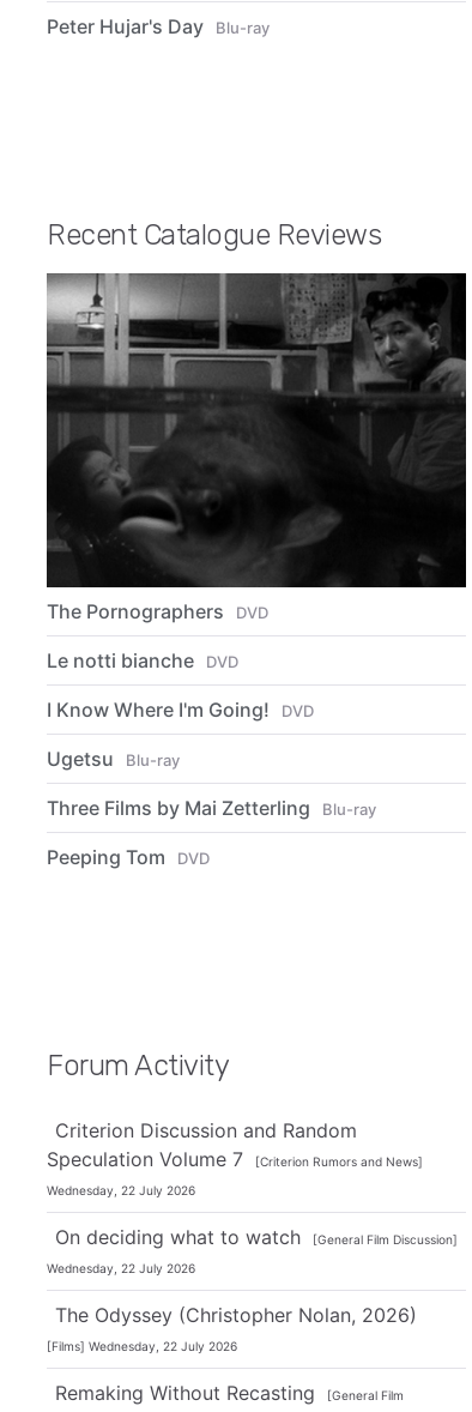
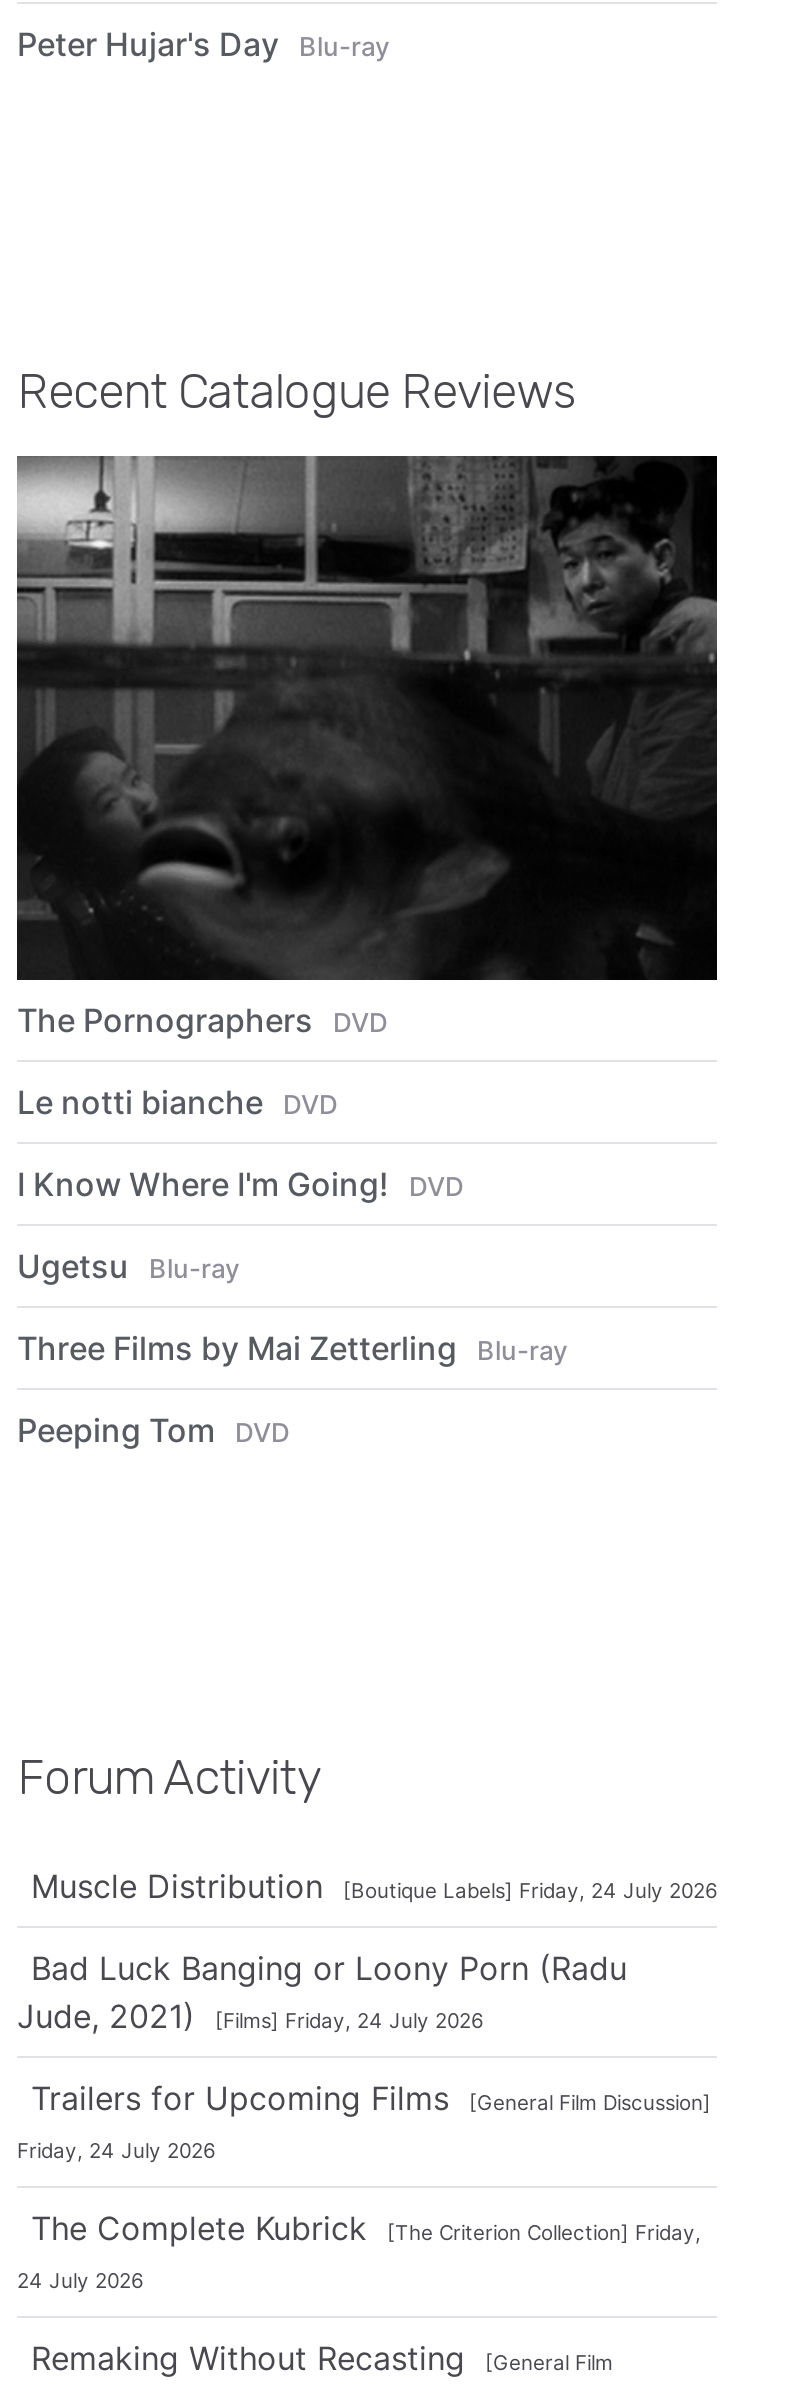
- Criterion Discussion and Random
- Speculation Volume 7
- [Criterion Rumors and News]
+ Muscle Distribution
+ [Boutique Labels] Friday, 24 July 2026

- Wednesday, 22 July 2026
+ Bad Luck Banging or Loony Porn (Radu
+ Jude, 2021)
+ [Films] Friday, 24 July 2026

- On deciding what to watch
+ Trailers for Upcoming Films

- Wednesday, 22 July 2026
+ Friday, 24 July 2026

- The Odyssey (Christopher Nolan, 2026)
+ The Complete Kubrick
+ [The Criterion Collection] Friday,

- [Films] Wednesday, 22 July 2026
+ 24 July 2026
